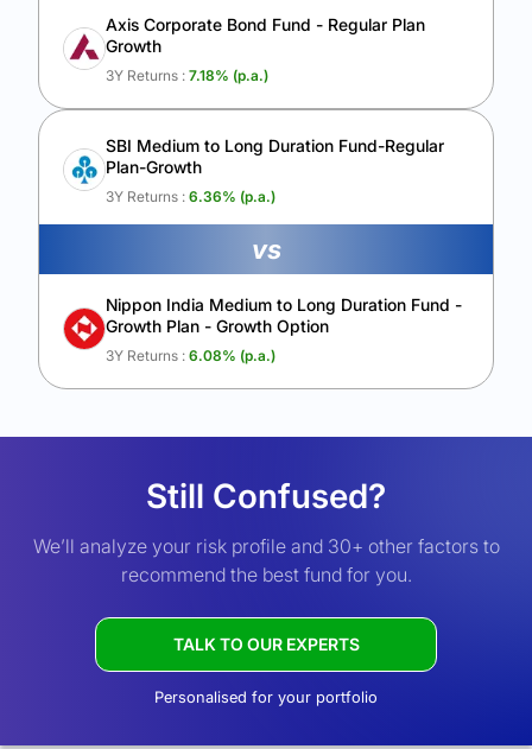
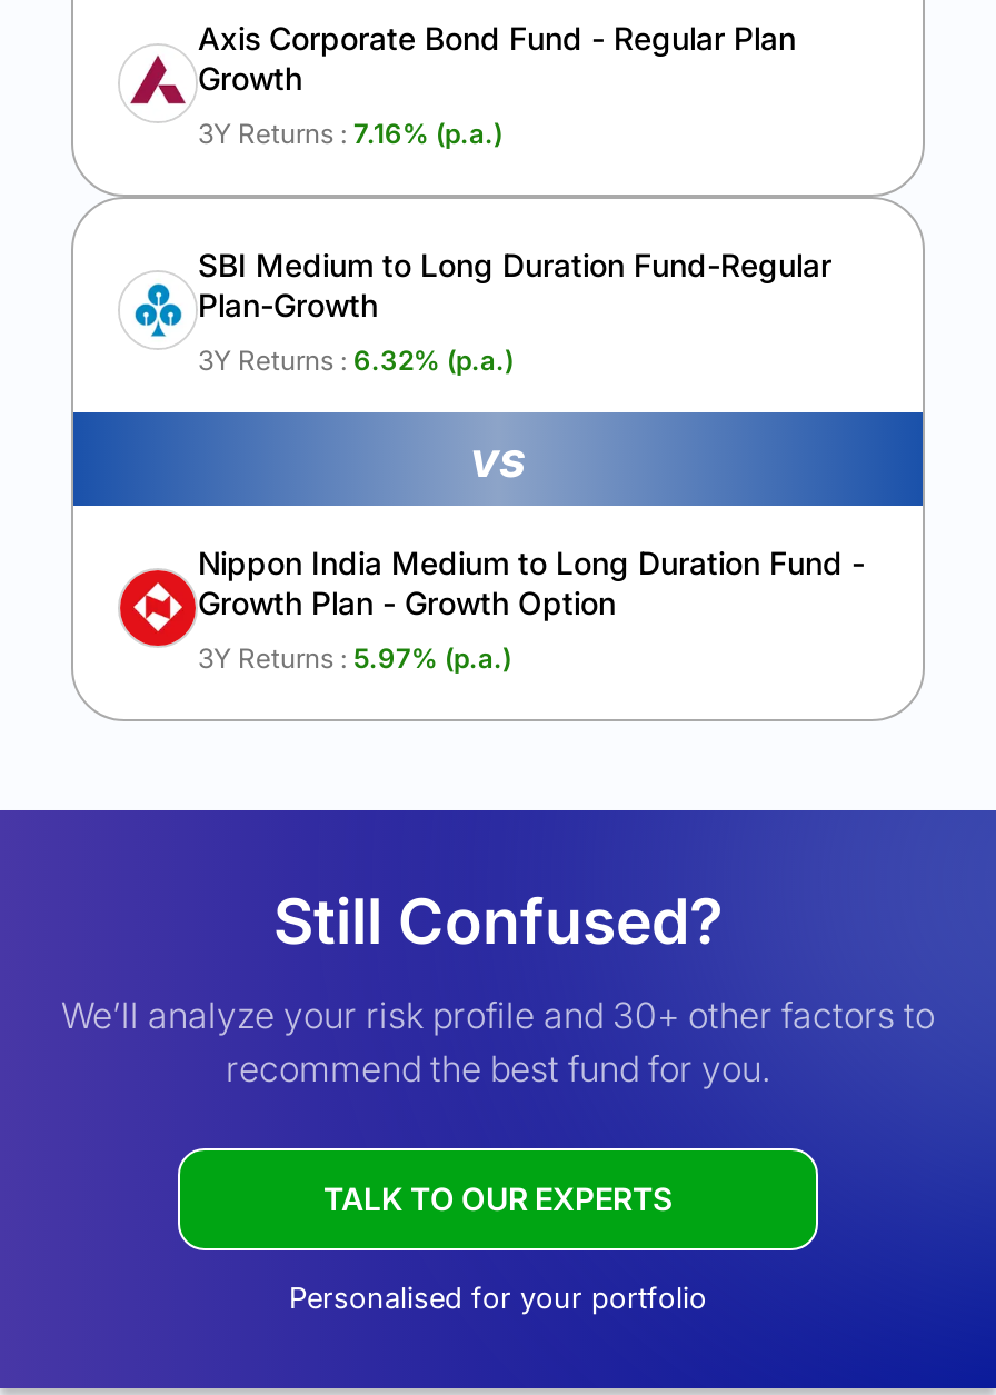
- 3Y Returns : 7.18% (p.a.)
+ 3Y Returns : 7.16% (p.a.)

- 3Y Returns : 6.36% (p.a.)
+ 3Y Returns : 6.32% (p.a.)

- 3Y Returns : 6.08% (p.a.)
+ 3Y Returns : 5.97% (p.a.)
